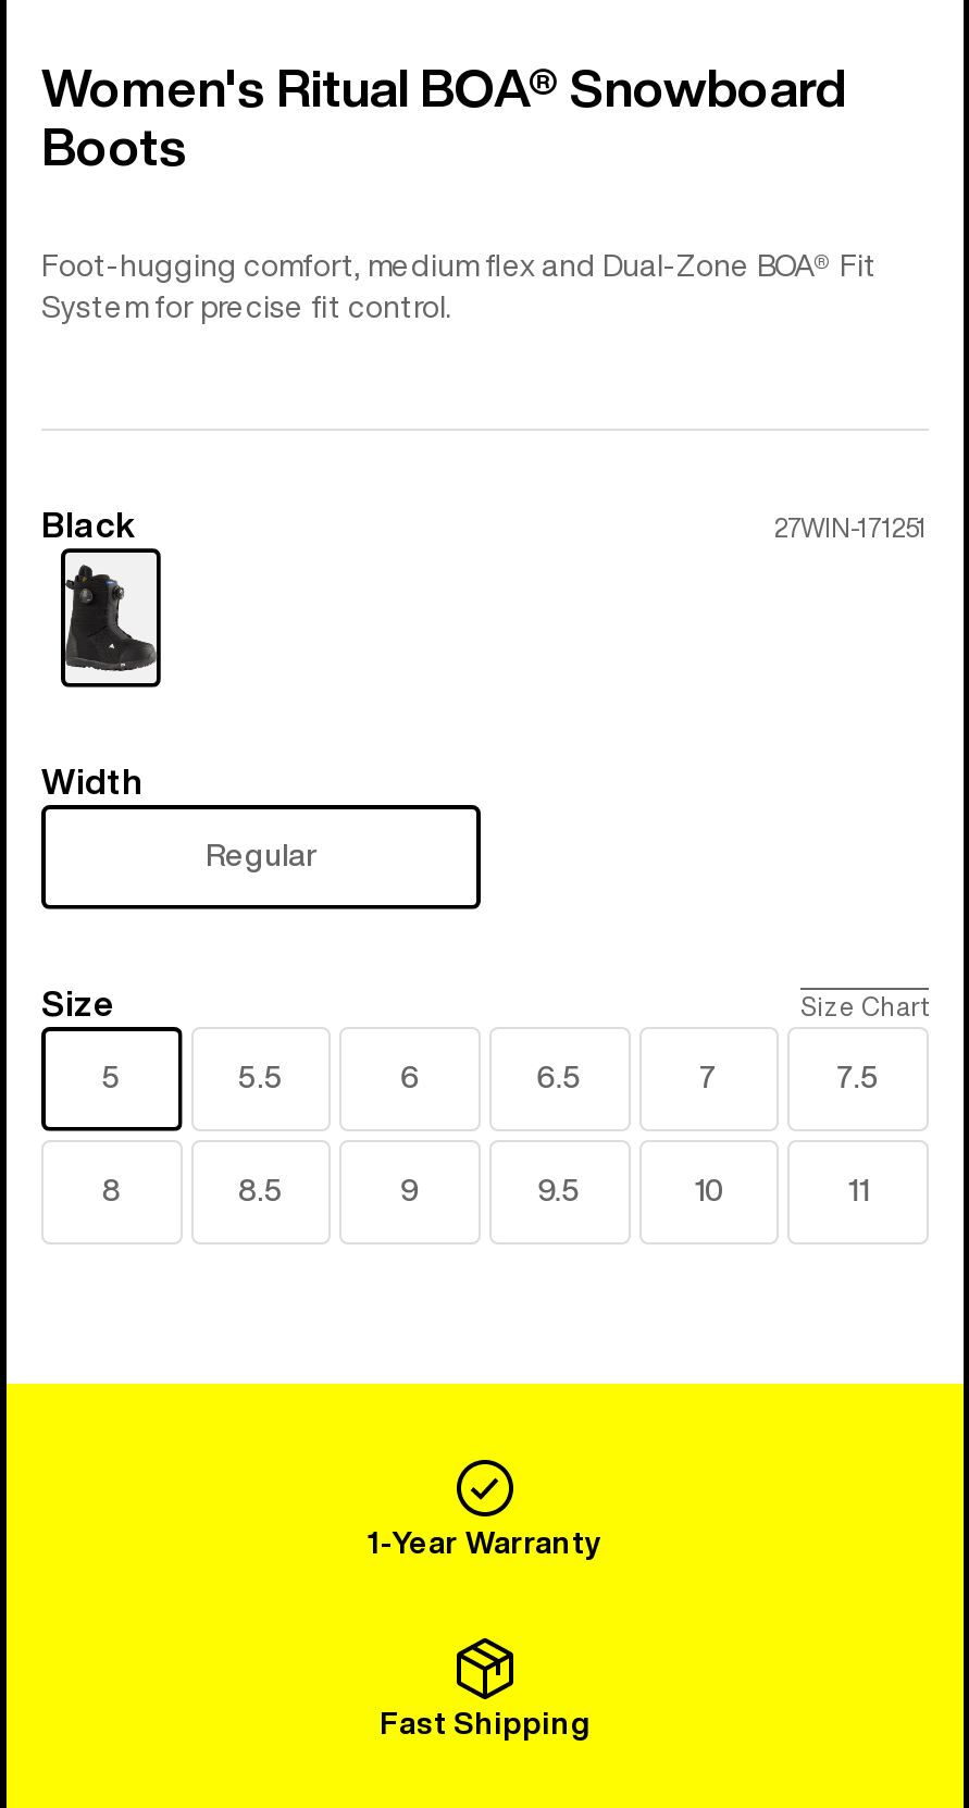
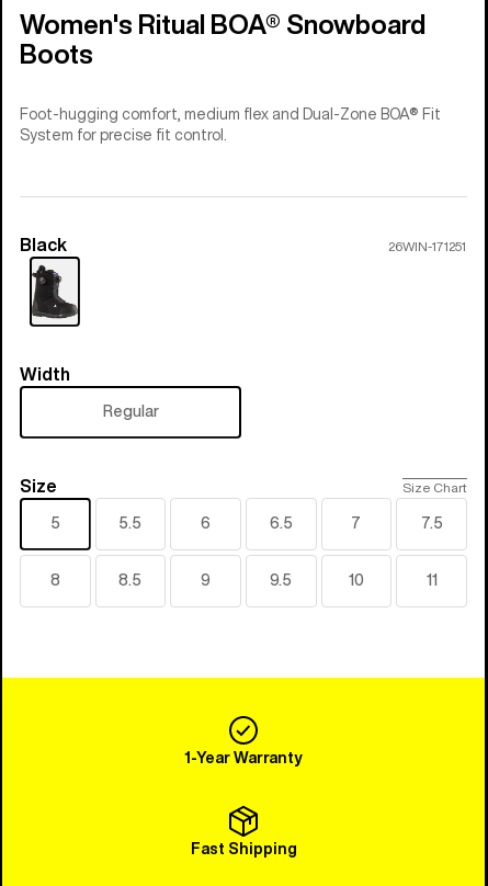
- 27WIN-171251
+ 26WIN-171251
